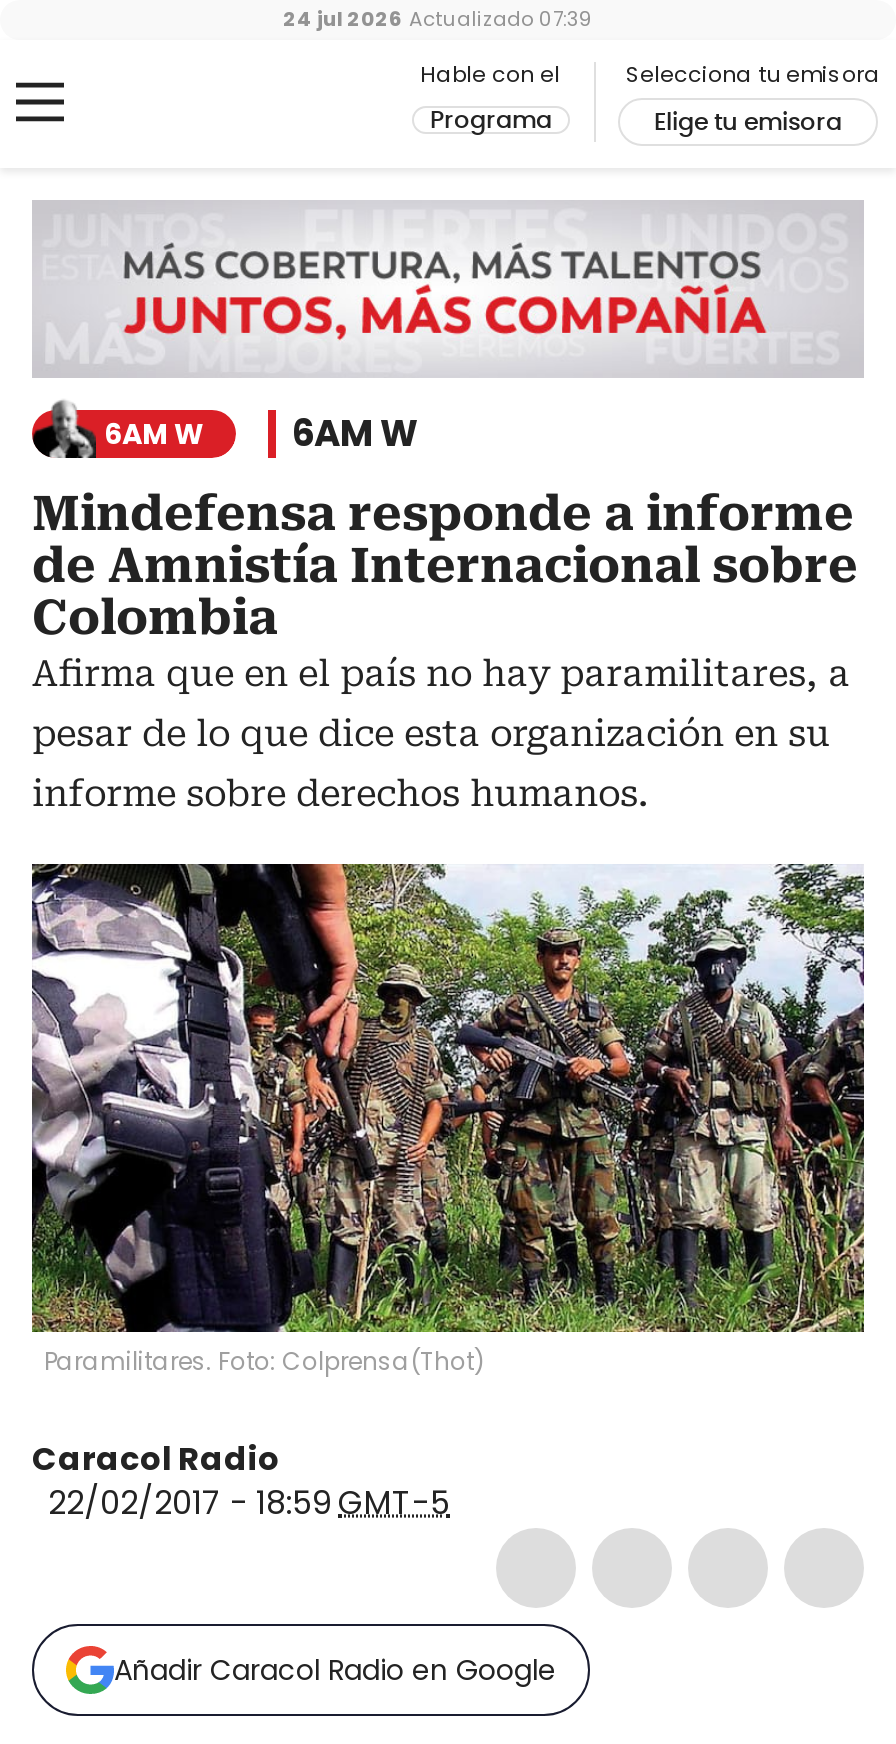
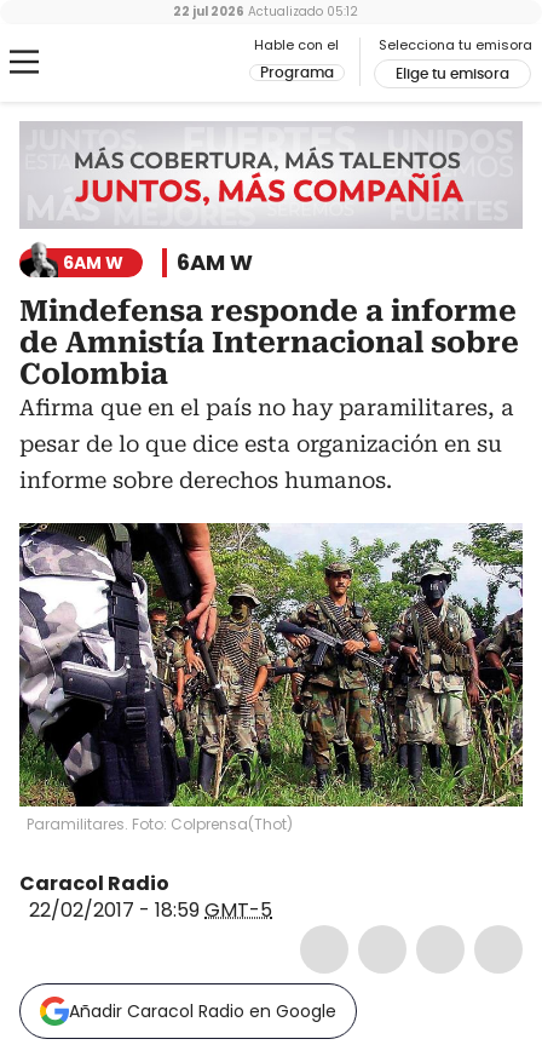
- 24 jul 2026 Actualizado 07:39
+ 22 jul 2026 Actualizado 05:12
